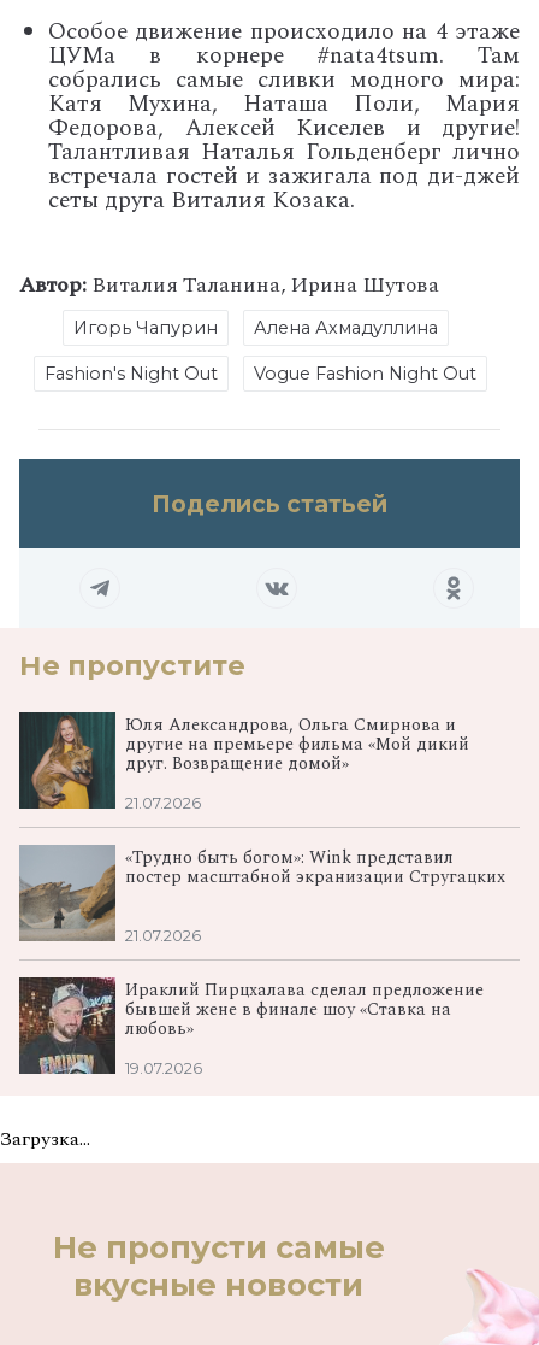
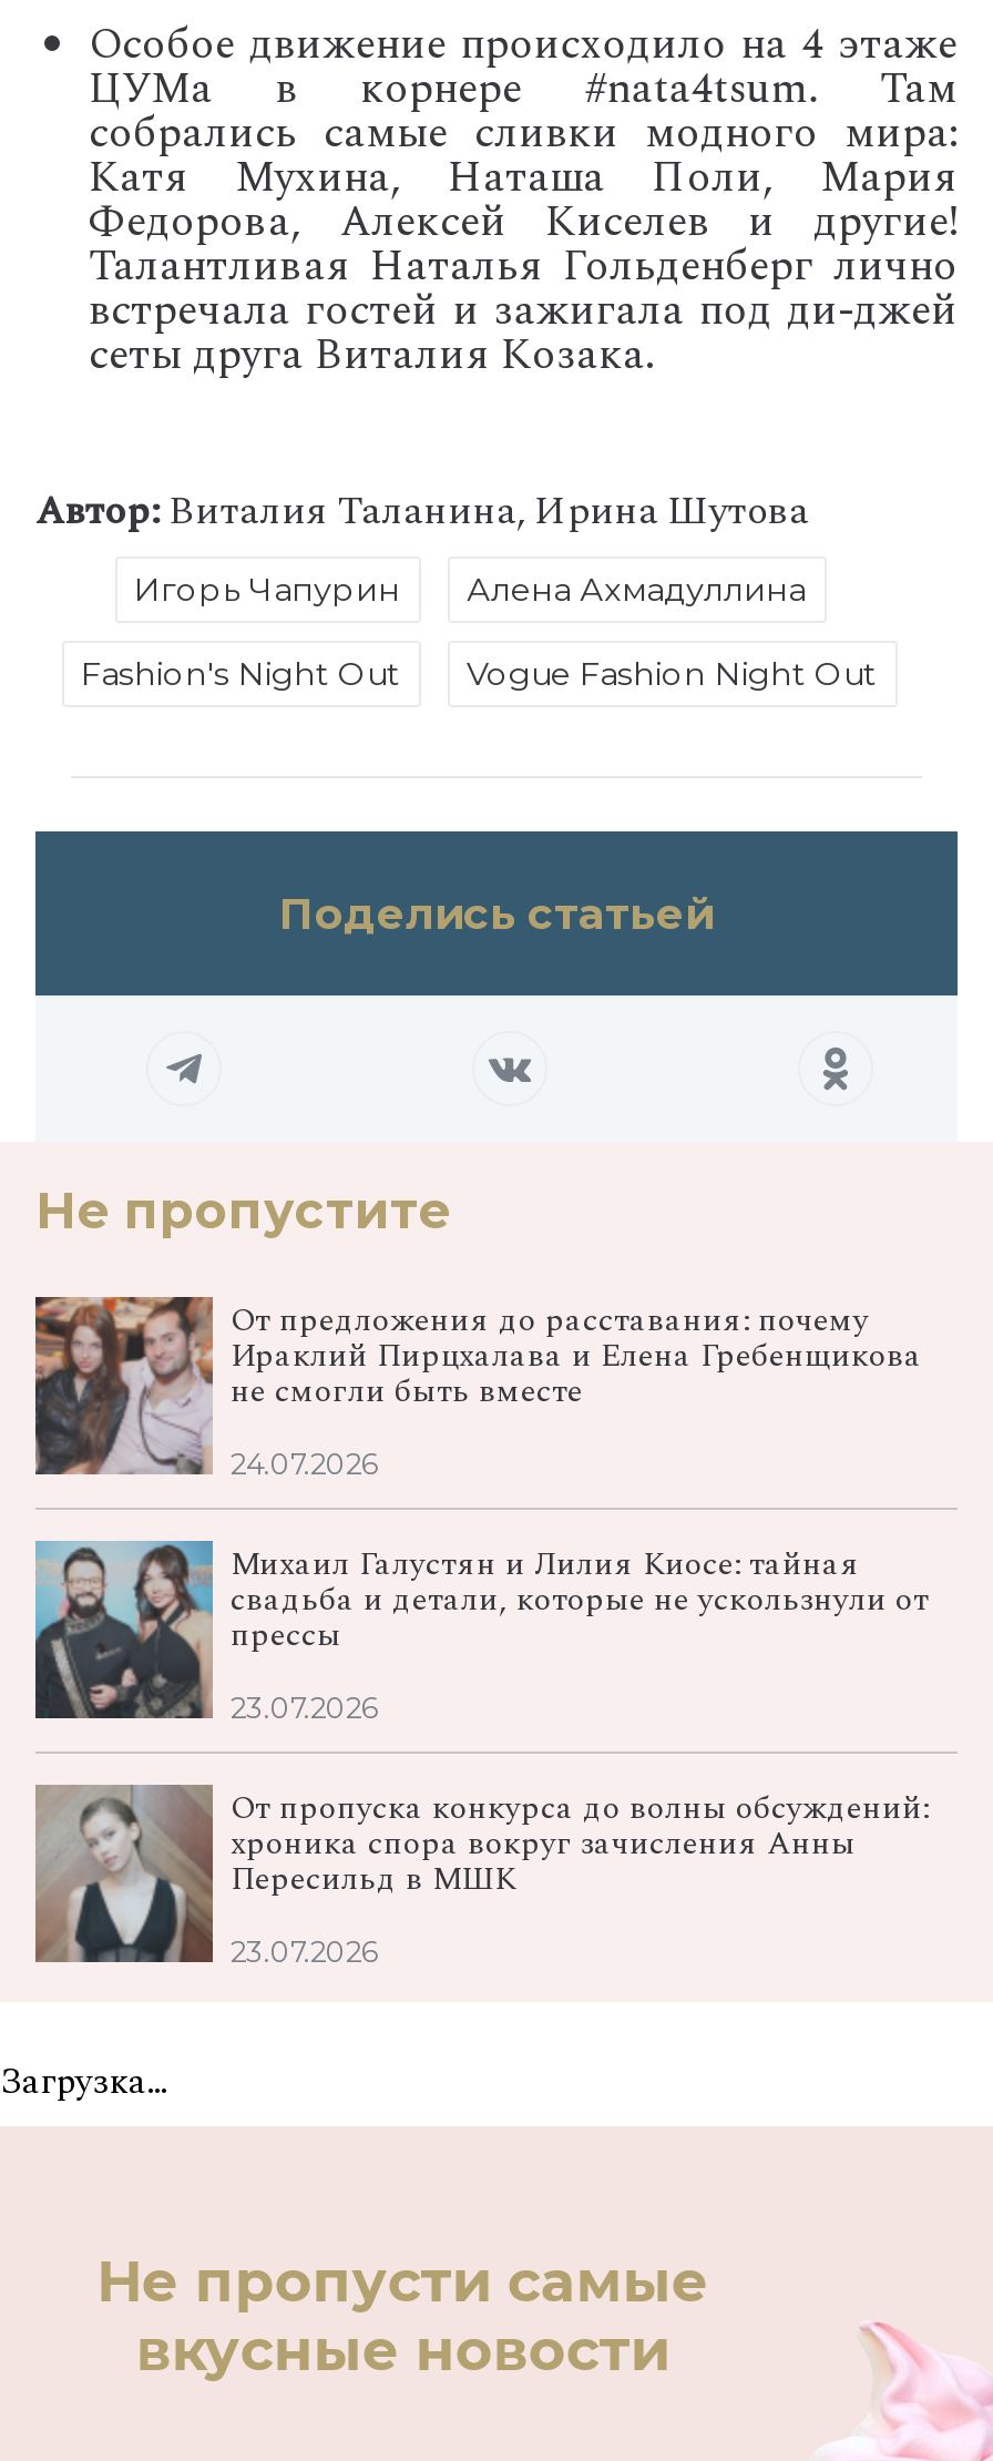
- [image]
- Юля Александрова, Ольга Смирнова и
- другие на премьере фильма «Мой дикий
- друг. Возвращение домой»
+ [image]
+ От предложения до расставания: почему
+ Ираклий Пирцхалава и Елена Гребенщикова
+ не смогли быть вместе

- 21.07.2026
+ 24.07.2026

- [image]
- «Трудно быть богом»: Wink представил
- постер масштабной экранизации Стругацких
+ [image]
+ Михаил Галустян и Лилия Киосе: тайная
+ свадьба и детали, которые не ускользнули от
+ прессы

- 21.07.2026
+ 23.07.2026

- [image]
- Ираклий Пирцхалава сделал предложение
- бывшей жене в финале шоу «Ставка на
- любовь»
+ [image]
+ От пропуска конкурса до волны обсуждений:
+ хроника спора вокруг зачисления Анны
+ Пересильд в МШК

- 19.07.2026
+ 23.07.2026
